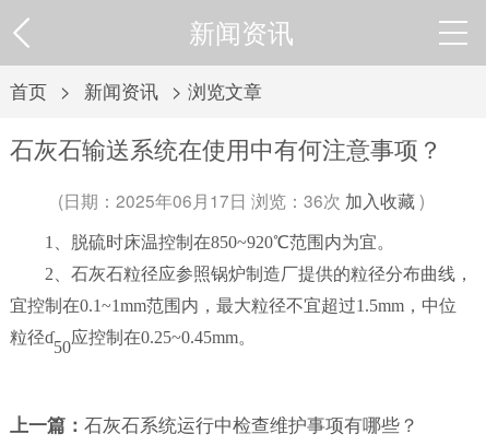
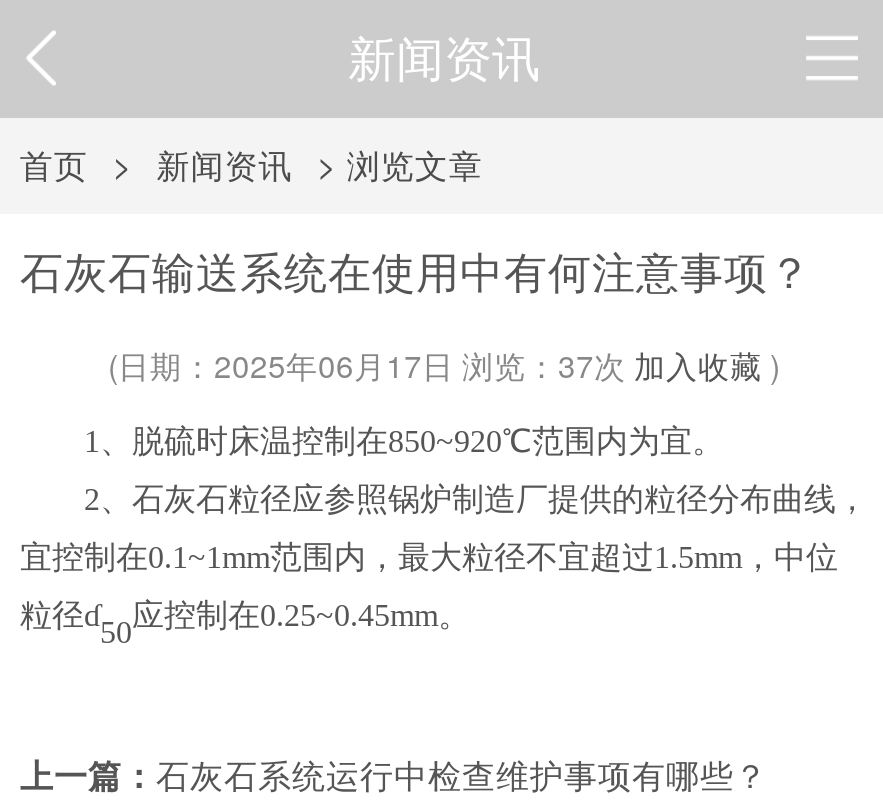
- (日期：2025年06月17日 浏览：36次加入收藏)
+ (日期：2025年06月17日 浏览：37次加入收藏)
